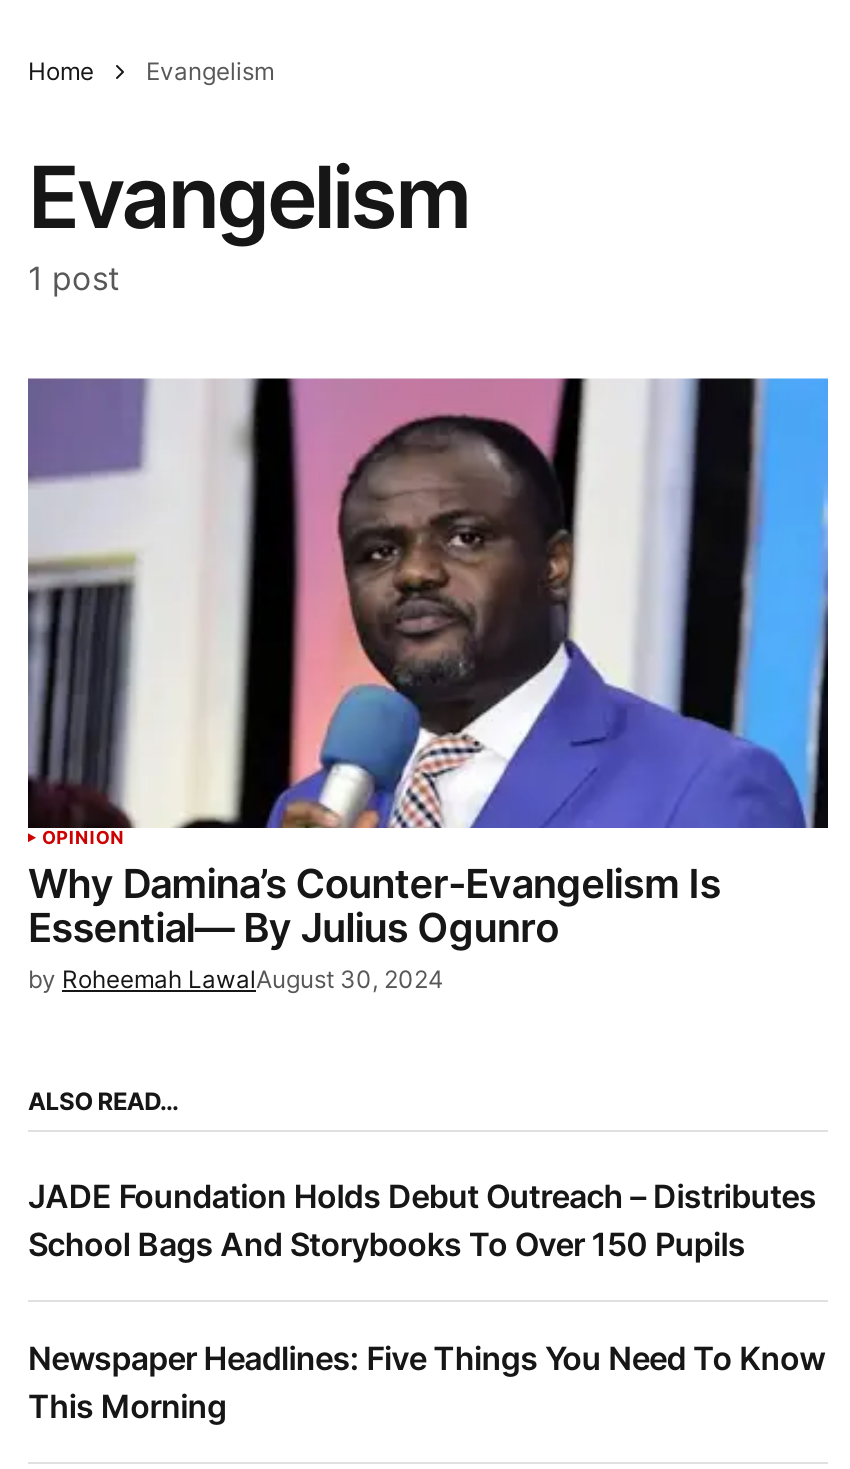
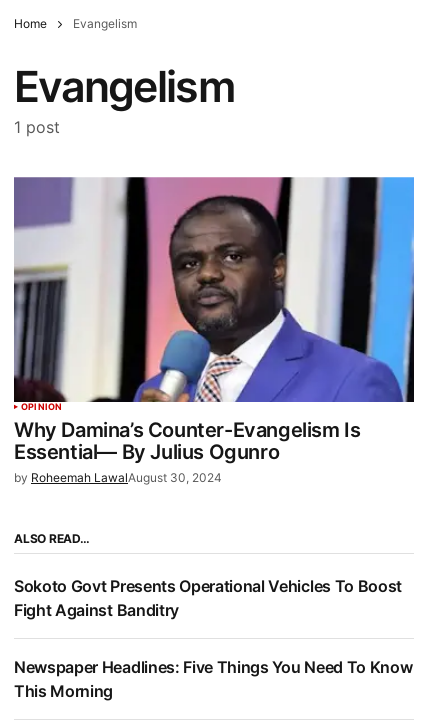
- JADE Foundation Holds Debut Outreach – Distributes
- School Bags And Storybooks To Over 150 Pupils
+ Sokoto Govt Presents Operational Vehicles To Boost
+ Fight Against Banditry
